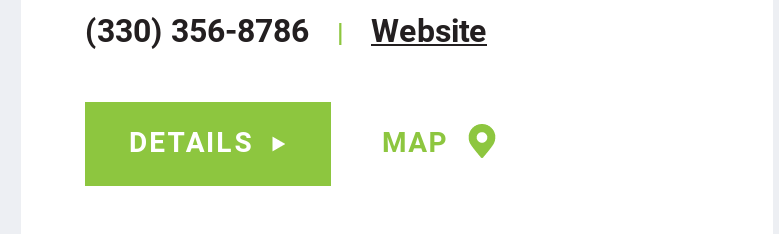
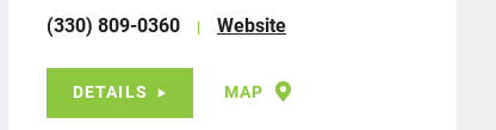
- (330) 356-8786 Website
+ (330) 809-0360 Website
